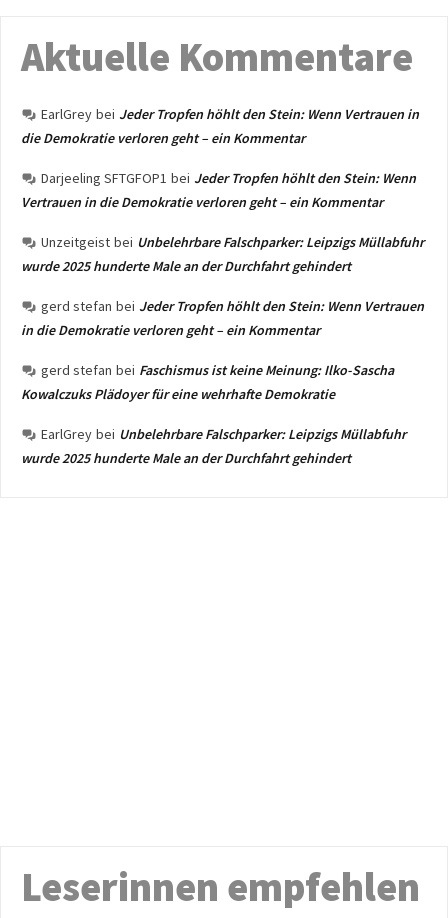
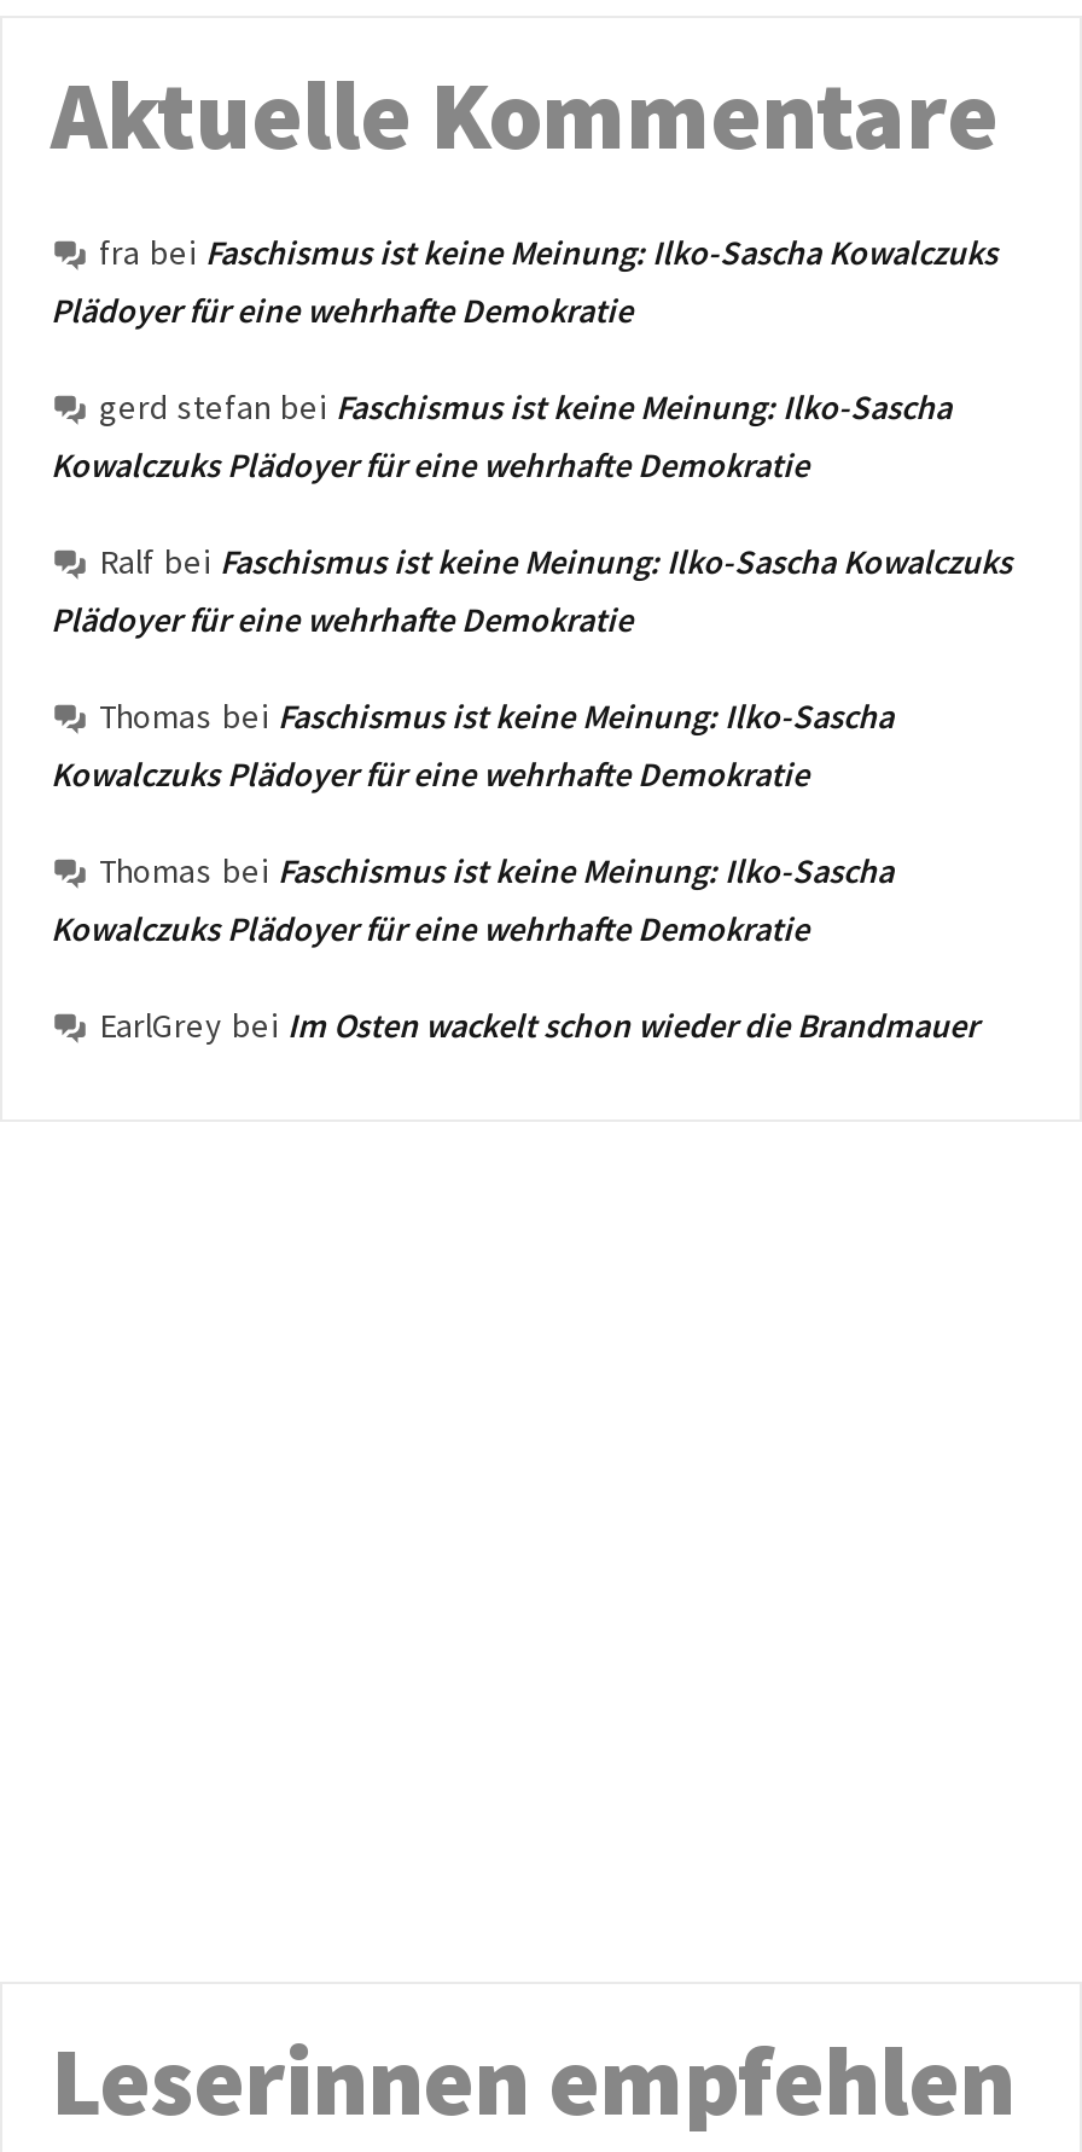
- EarlGrey bei Jeder Tropfen höhlt den Stein: Wenn Vertrauen in
- die Demokratie verloren geht – ein Kommentar
- Darjeeling SFTGFOP1 bei Jeder Tropfen höhlt den Stein: Wenn
- Vertrauen in die Demokratie verloren geht – ein Kommentar
- Unzeitgeist bei Unbelehrbare Falschparker: Leipzigs Müllabfuhr
- wurde 2025 hunderte Male an der Durchfahrt gehindert
- gerd stefan bei Jeder Tropfen höhlt den Stein: Wenn Vertrauen
- in die Demokratie verloren geht – ein Kommentar
+ fra bei Faschismus ist keine Meinung: Ilko-Sascha Kowalczuks
+ Plädoyer für eine wehrhafte Demokratie

moved up: gerd stefan bei Faschismus ist keine Meinung: Ilko-Sascha | Kowalczuks Plädoyer für eine wehrhafte Demokratie

- EarlGrey bei Unbelehrbare Falschparker: Leipzigs Müllabfuhr
- wurde 2025 hunderte Male an der Durchfahrt gehindert
+ Ralf bei Faschismus ist keine Meinung: Ilko-Sascha Kowalczuks
+ Plädoyer für eine wehrhafte Demokratie
+ Thomas bei Faschismus ist keine Meinung: Ilko-Sascha
+ Kowalczuks Plädoyer für eine wehrhafte Demokratie
+ Thomas bei Faschismus ist keine Meinung: Ilko-Sascha
+ Kowalczuks Plädoyer für eine wehrhafte Demokratie
+ EarlGrey bei Im Osten wackelt schon wieder die Brandmauer
